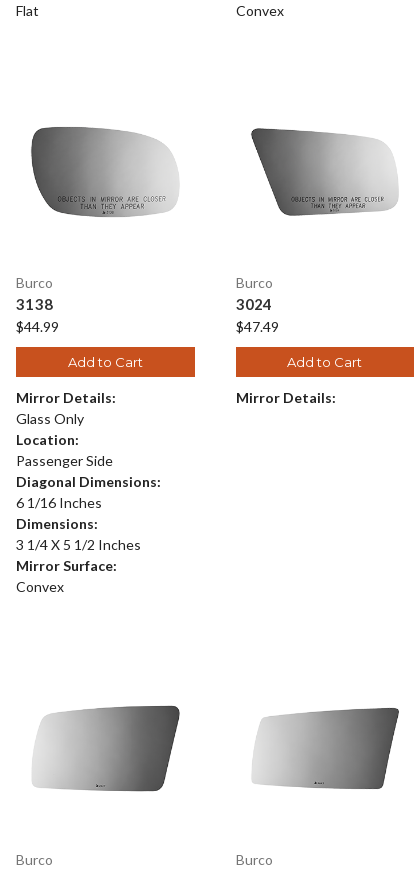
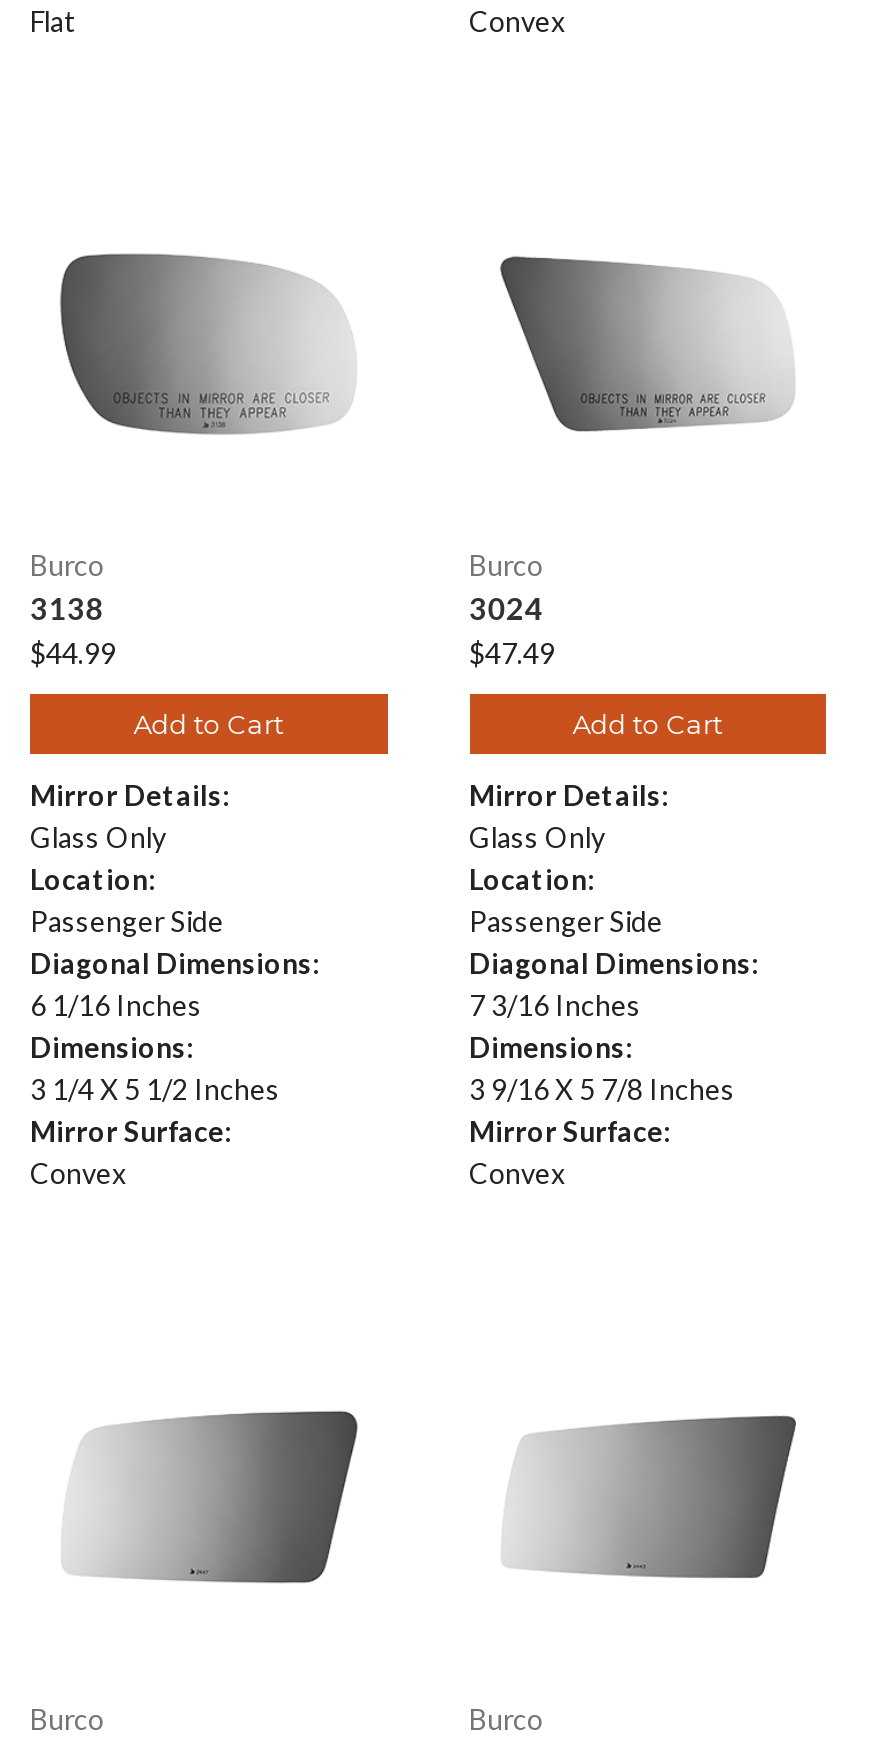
+ Glass Only
+ Location:
+ Passenger Side
+ Diagonal Dimensions:
+ 7 3/16 Inches
+ Dimensions:
+ 3 9/16 X 5 7/8 Inches
+ Mirror Surface:
+ Convex
